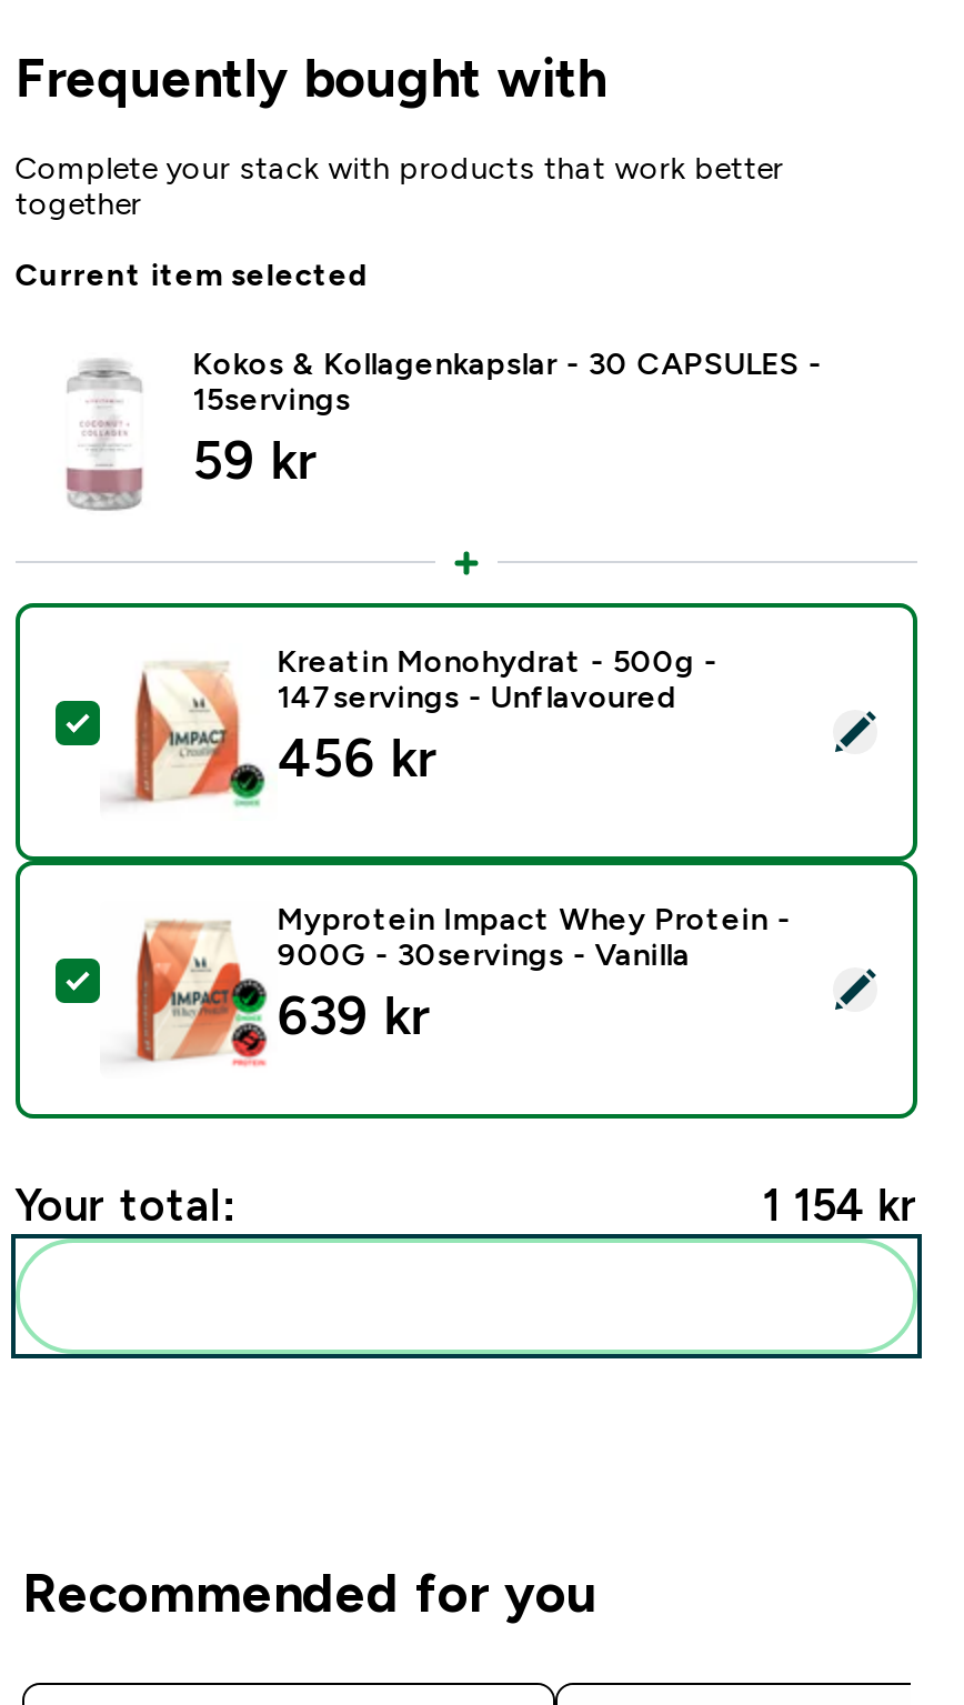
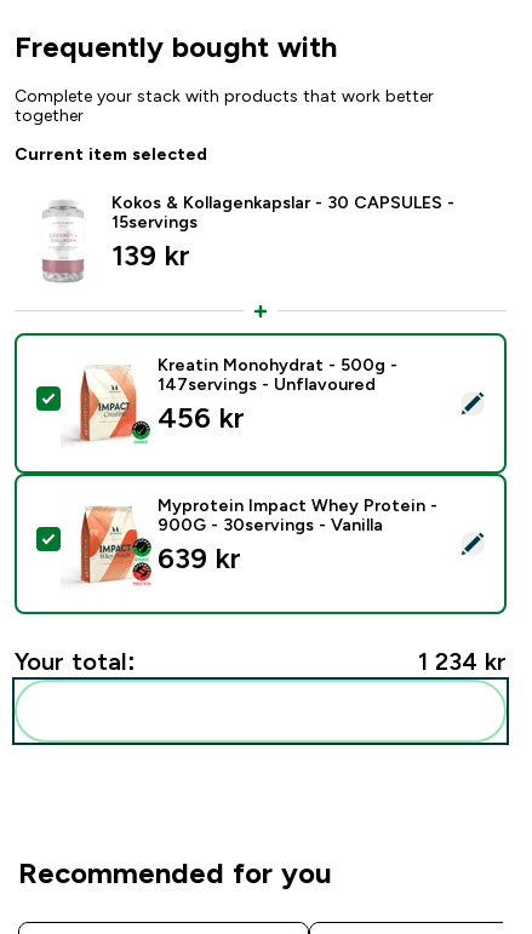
- 59 kr
+ 139 kr

- 1 154 kr
+ 1 234 kr
